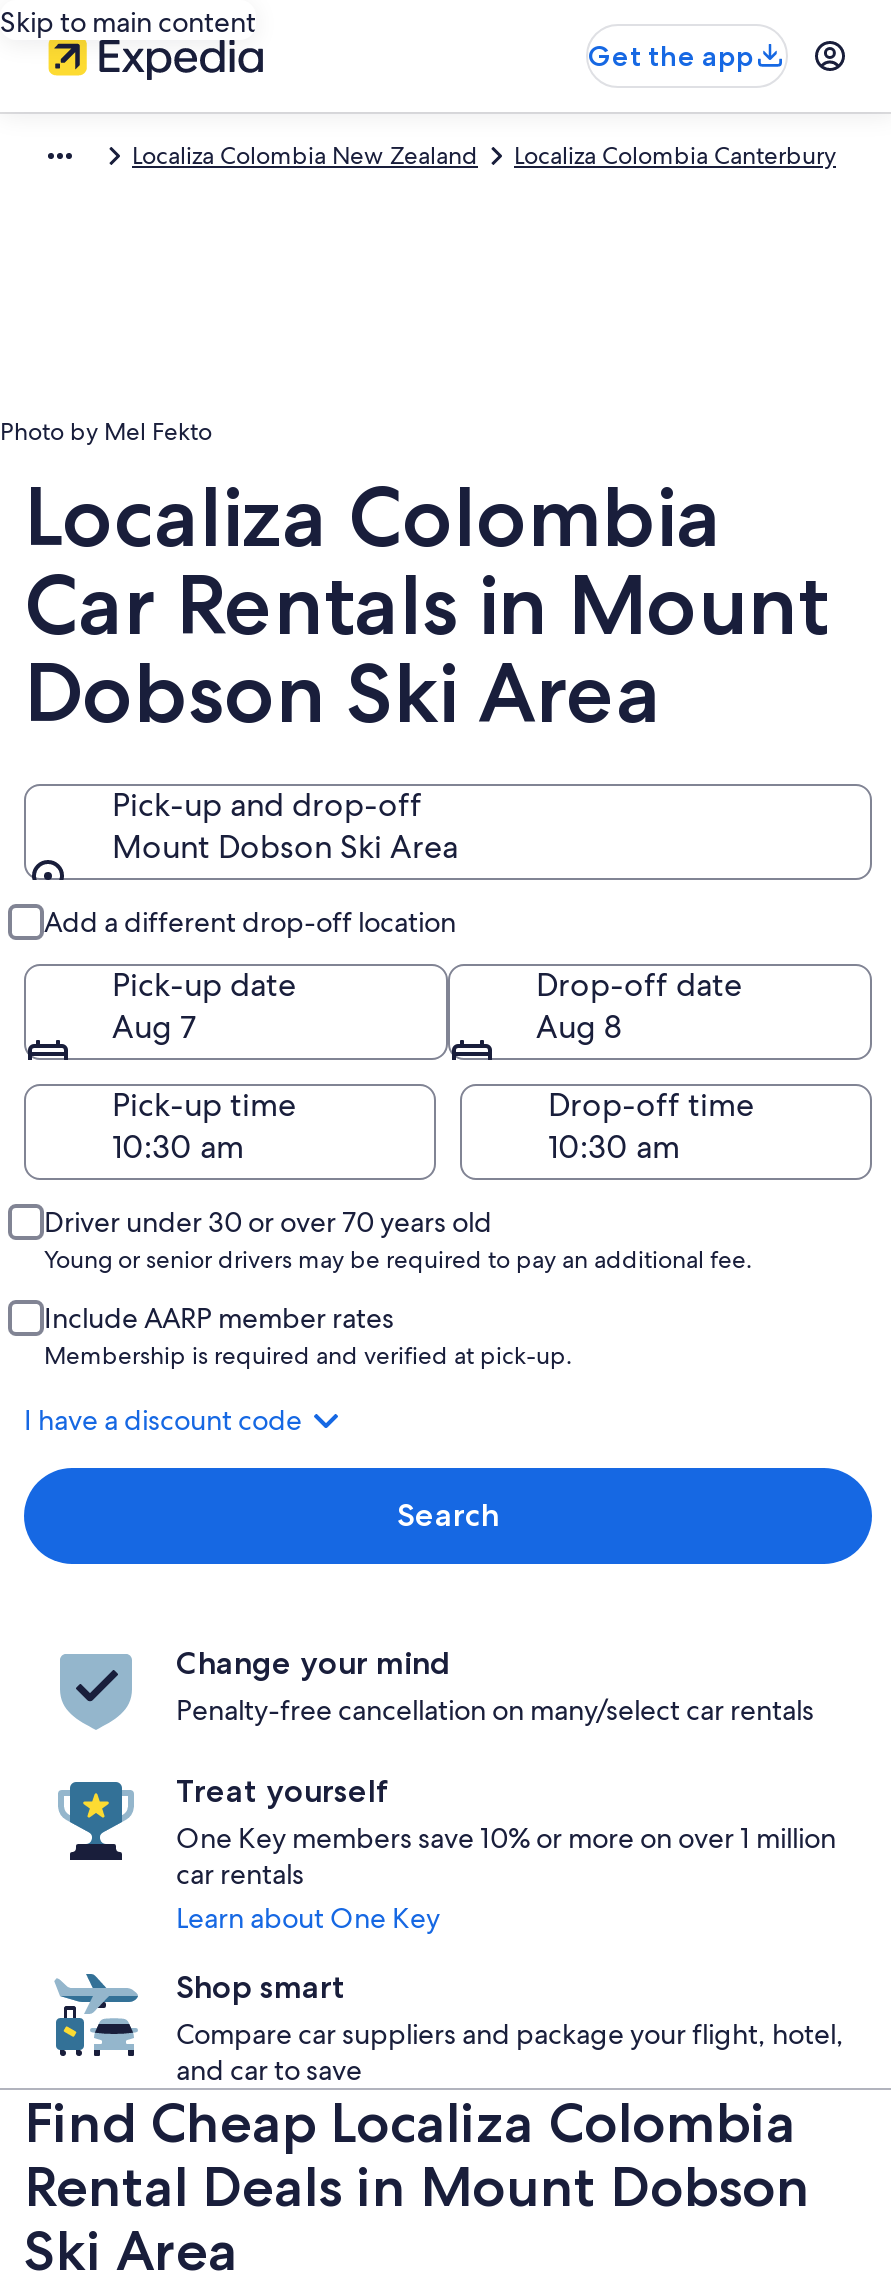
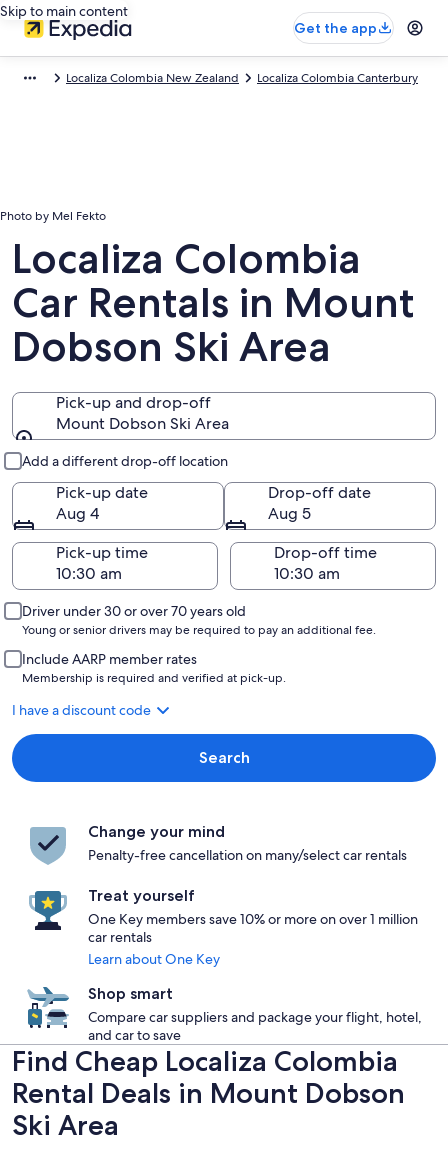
- Aug 7
+ Aug 4

- Aug 8
+ Aug 5
